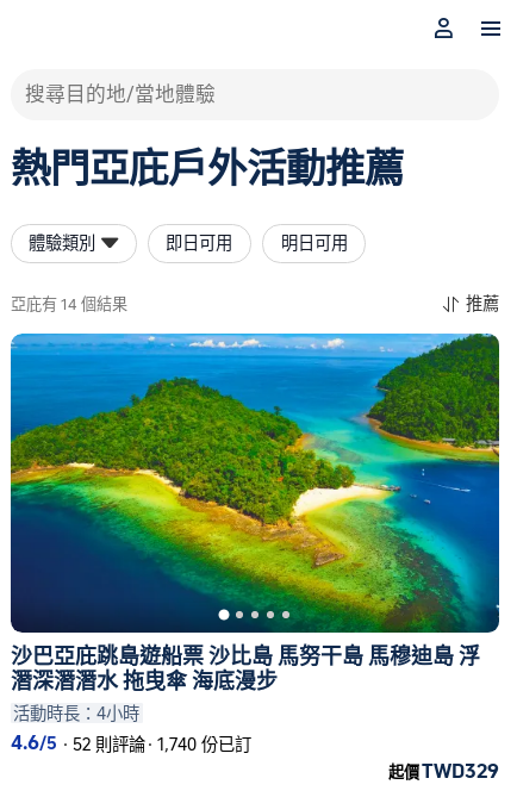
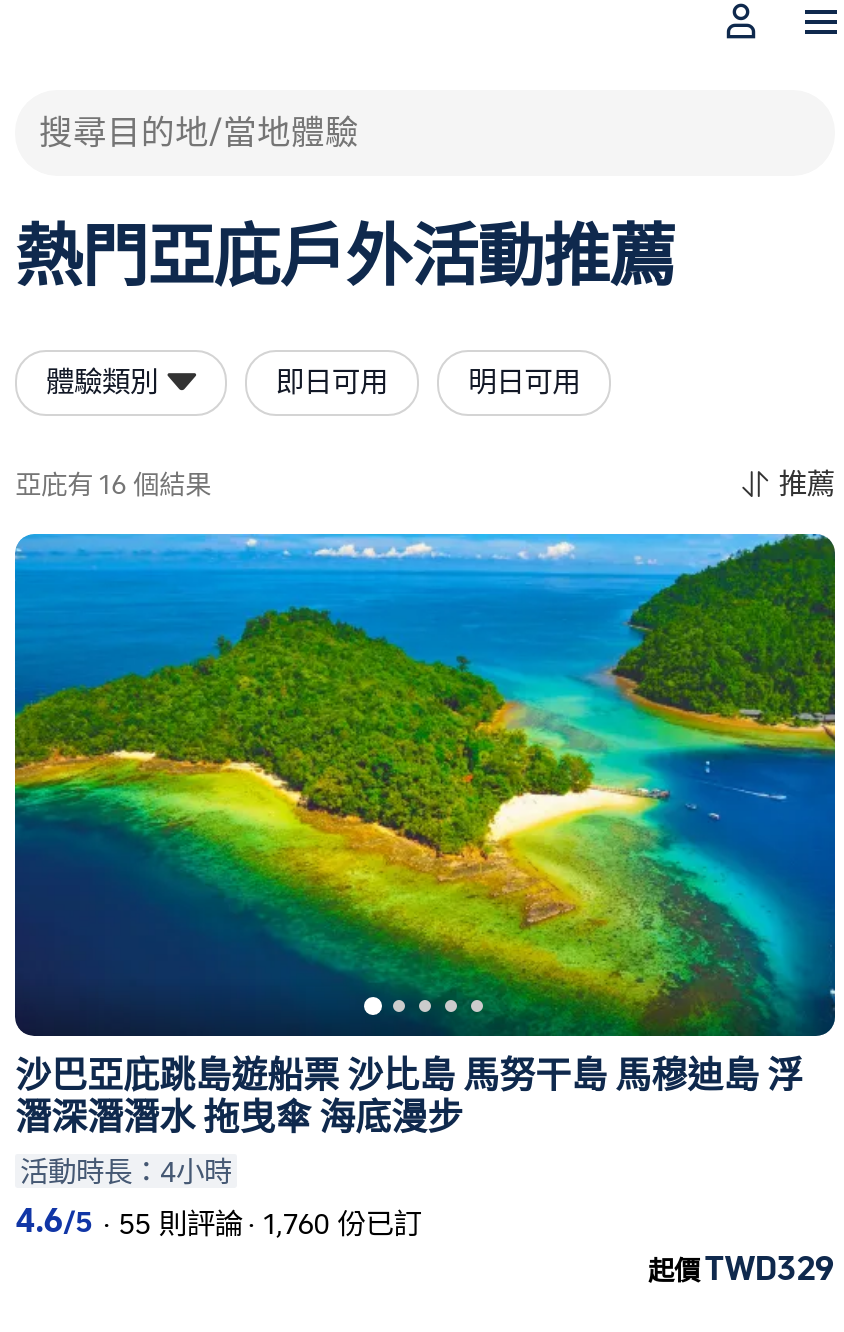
- 亞庇有 14 個結果
+ 亞庇有 16 個結果

- 4.6/5 · 52 則評論 · 1,740 份已訂
+ 4.6/5 · 55 則評論 · 1,760 份已訂
